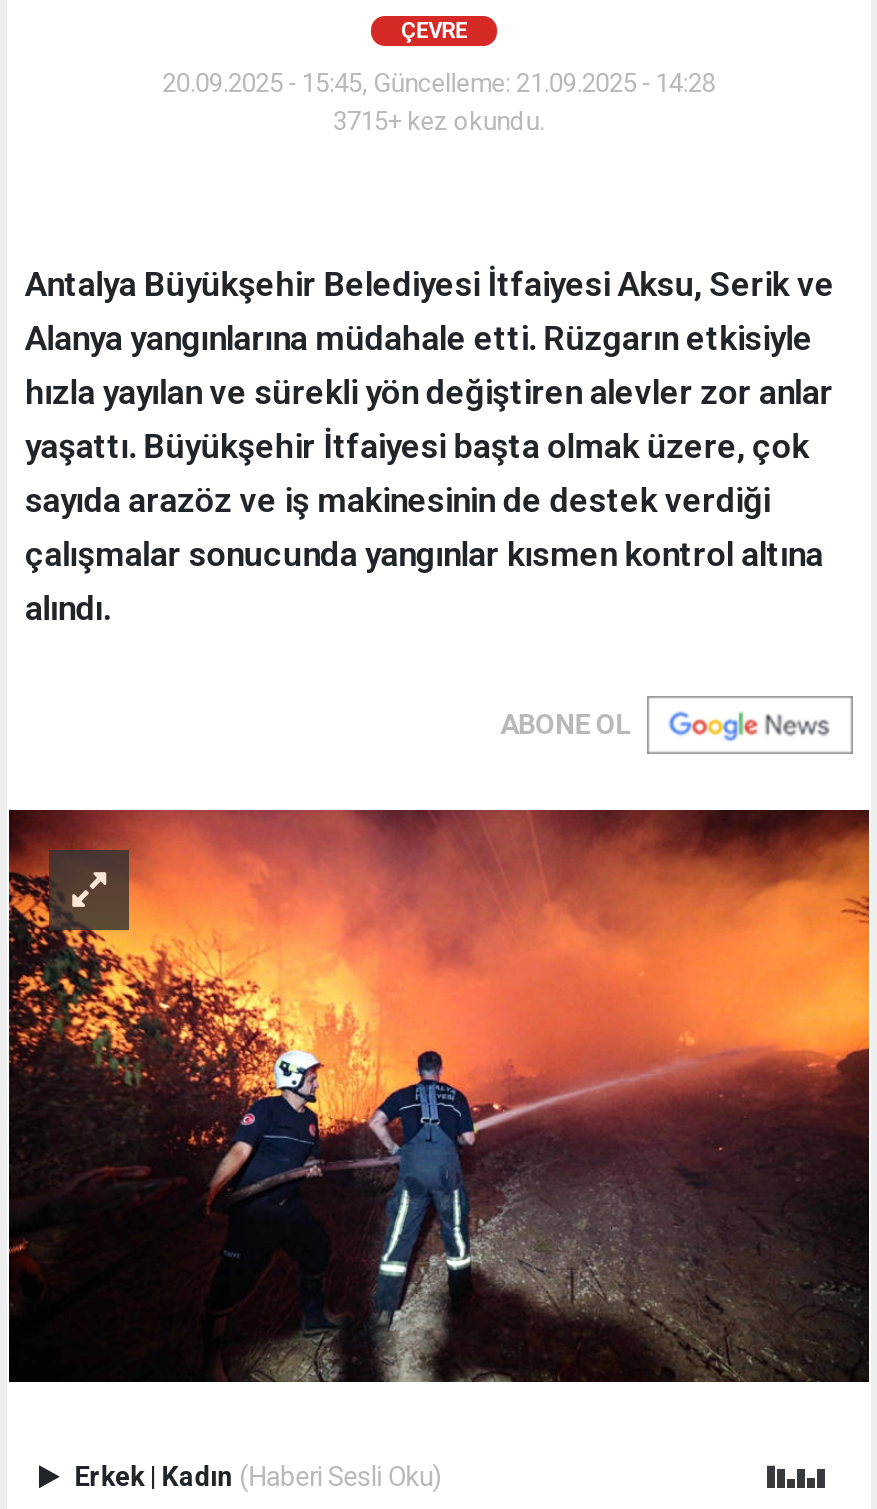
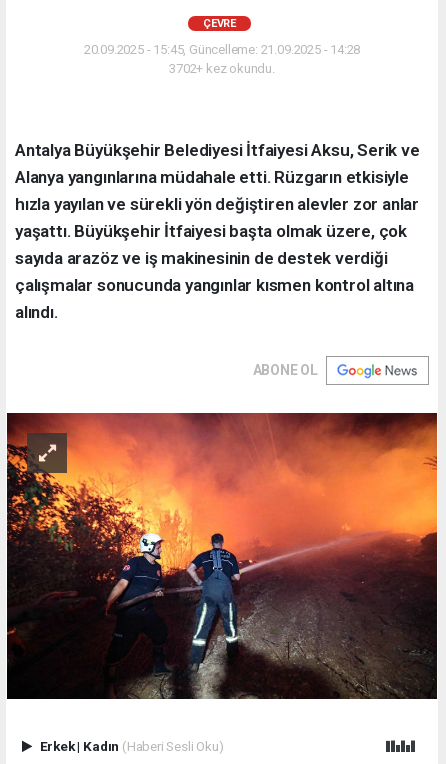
- 3715+ kez okundu.
+ 3702+ kez okundu.
